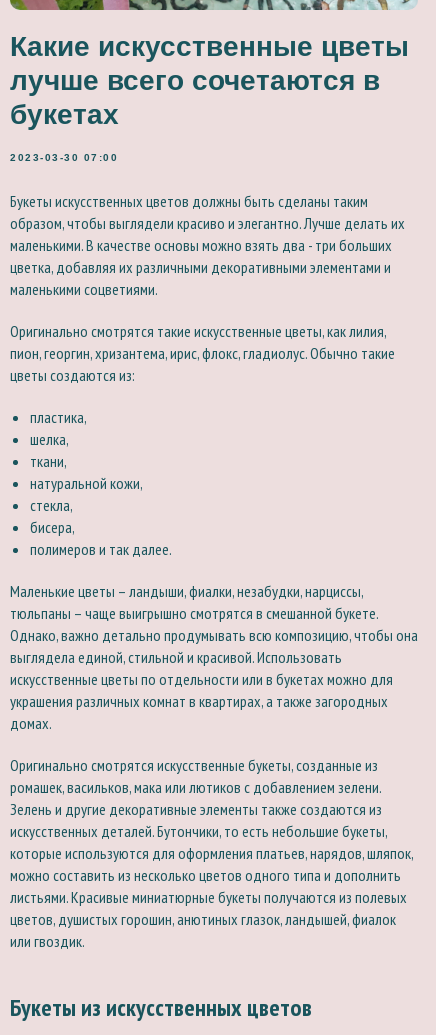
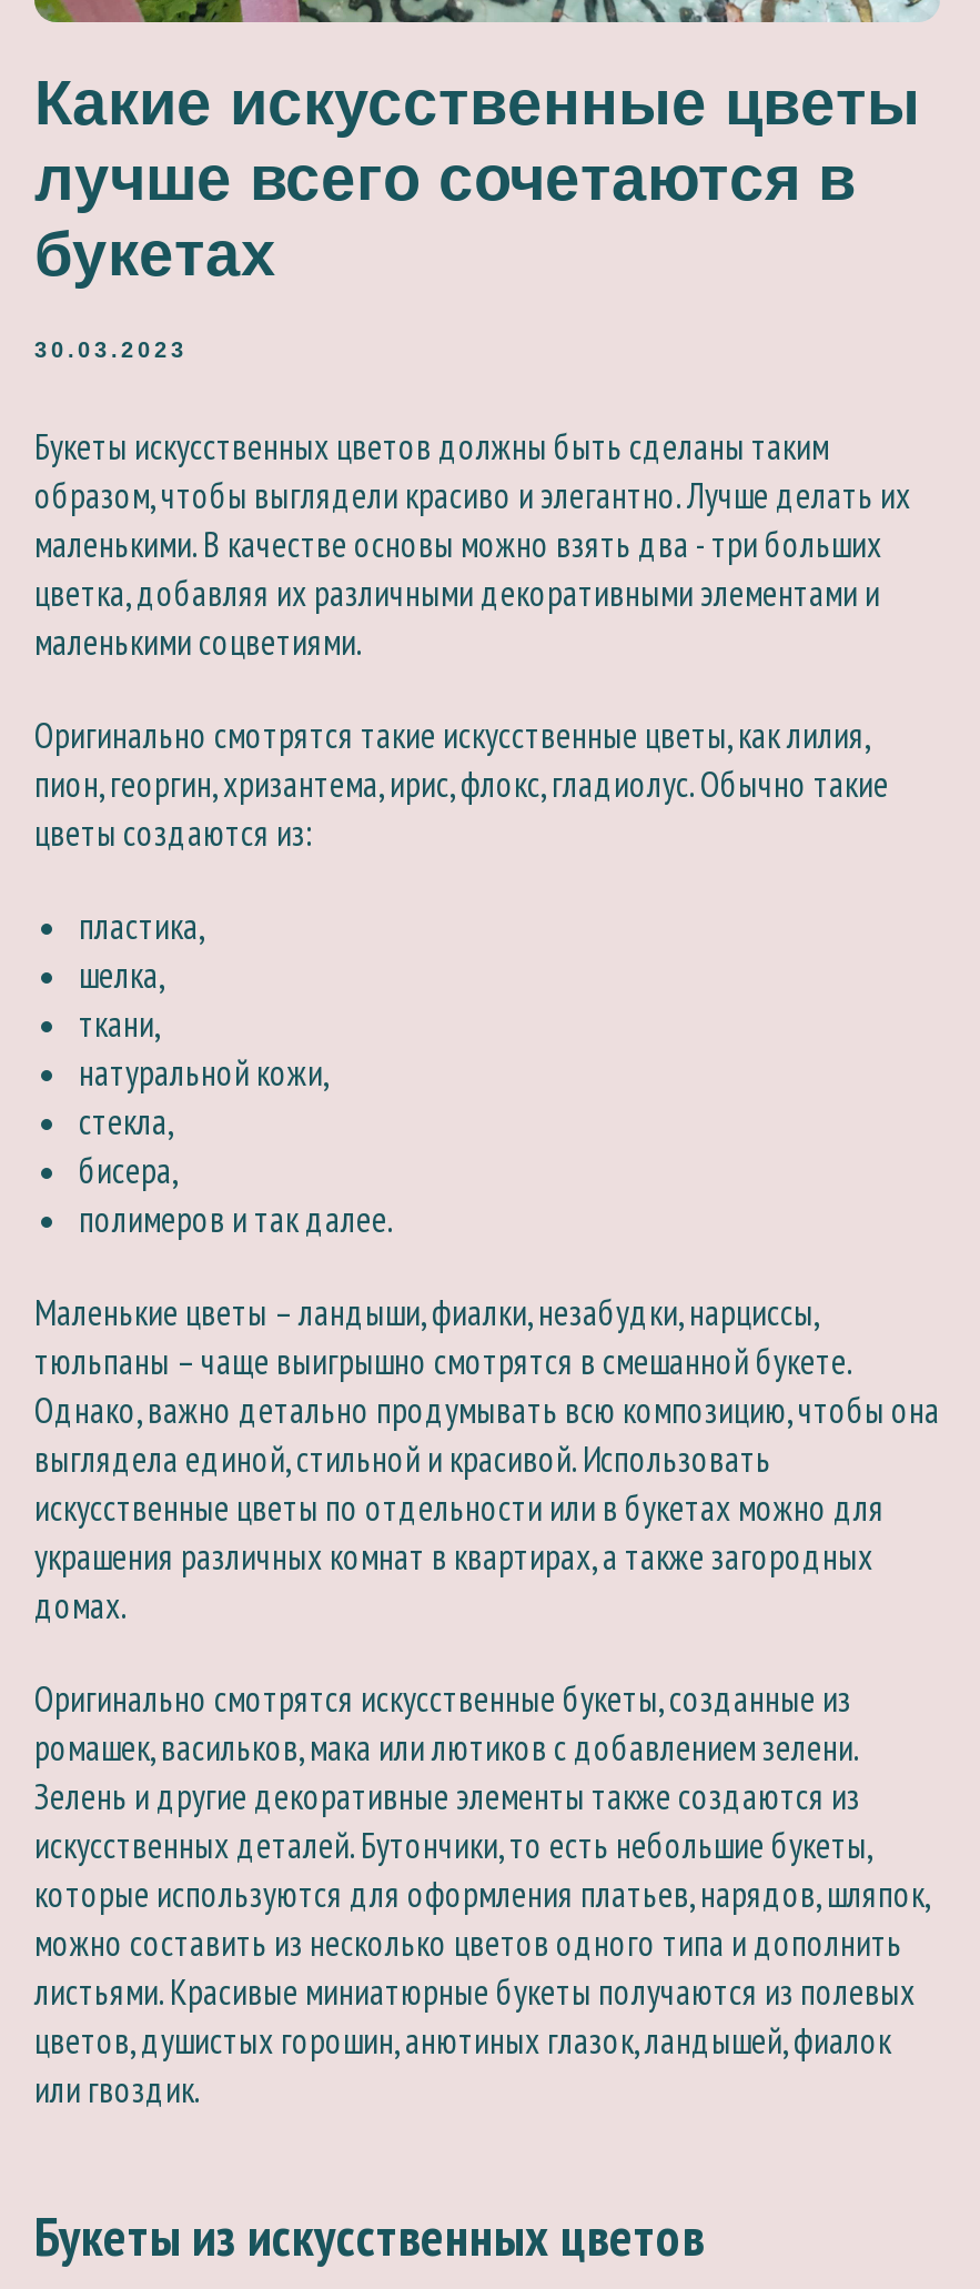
- 2023-03-30 07:00
+ 30.03.2023
